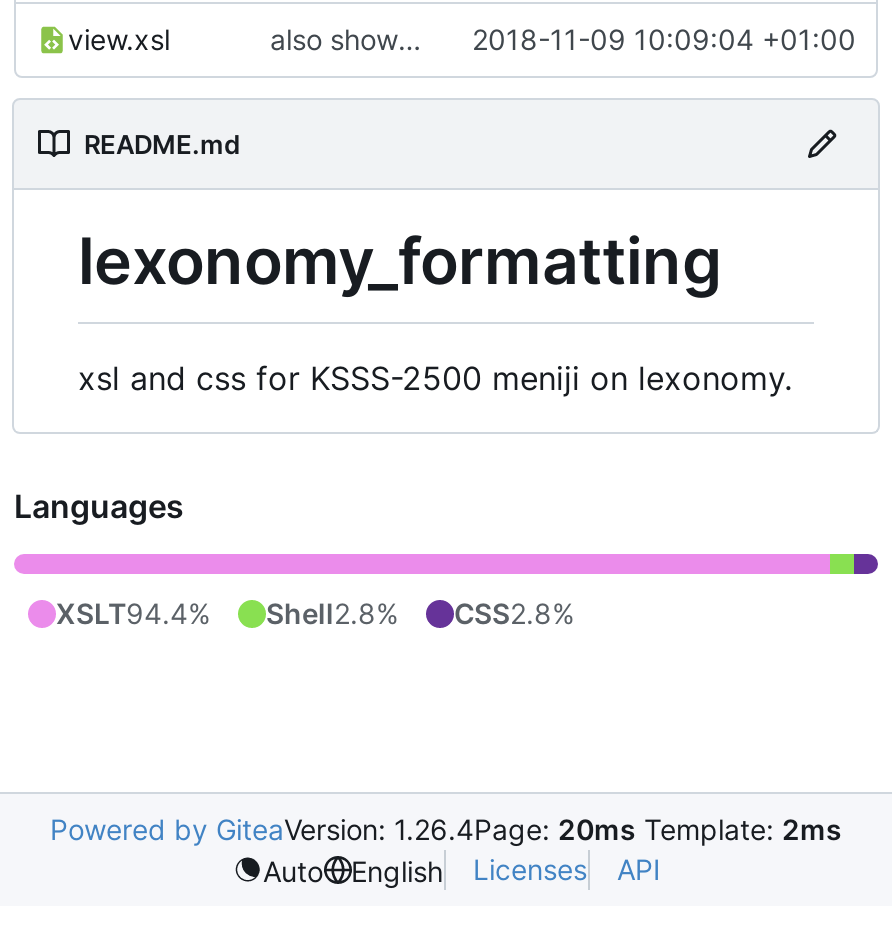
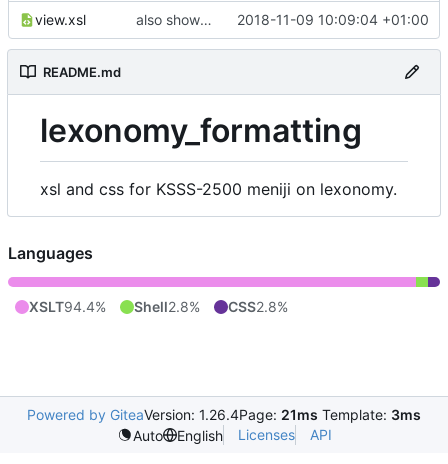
- Powered by GiteaVersion: 1.26.4Page: 20ms Template: 2ms
+ Powered by GiteaVersion: 1.26.4Page: 21ms Template: 3ms
